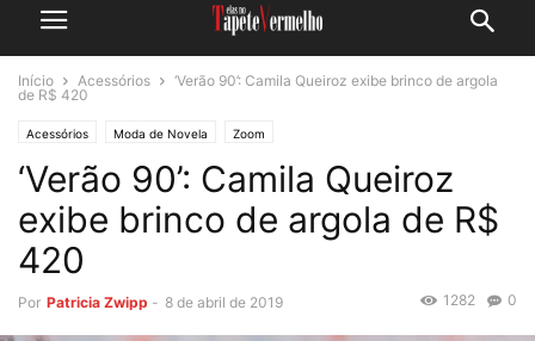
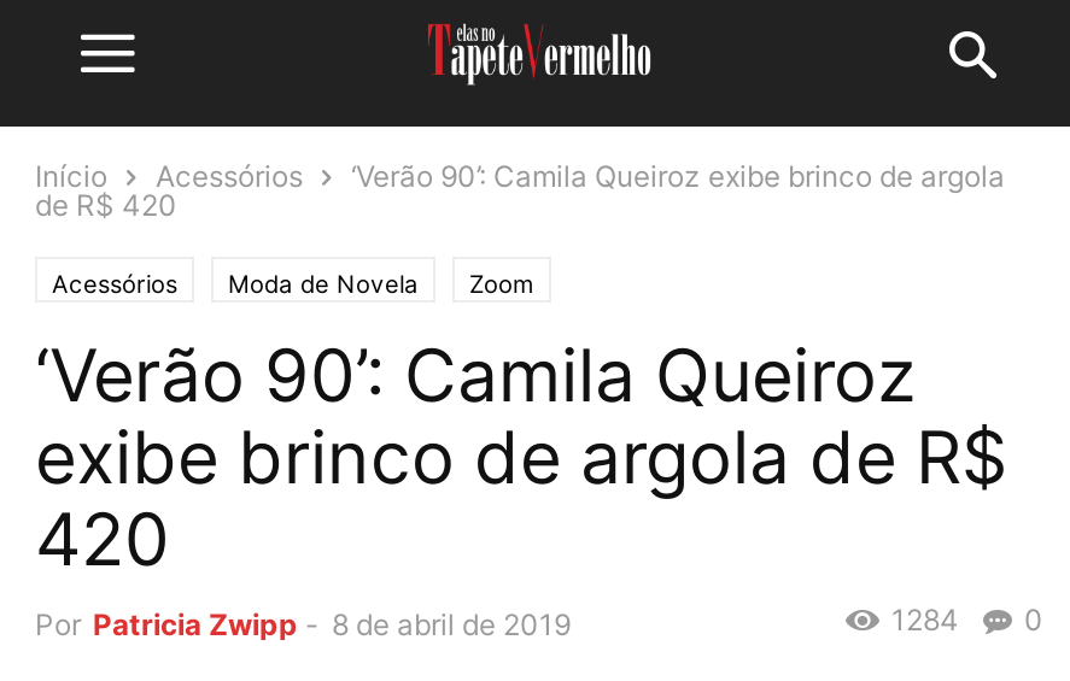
- 1282 0
+ 1284 0
